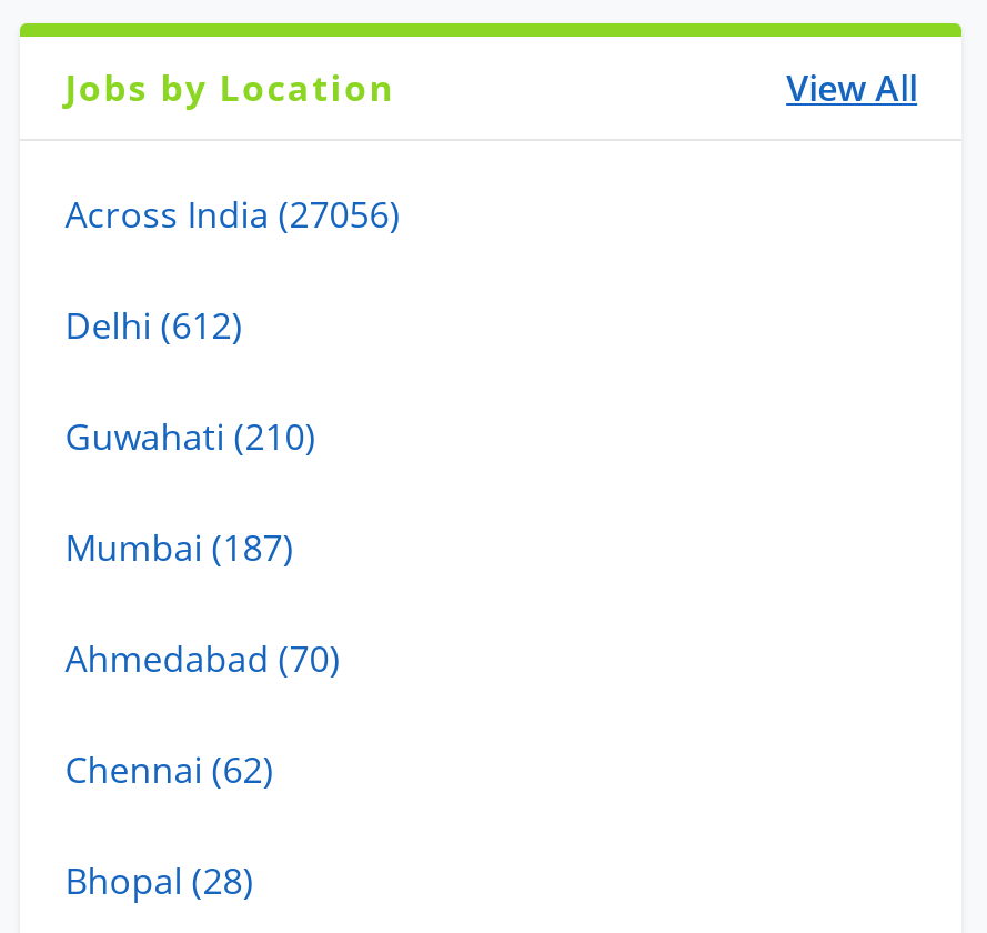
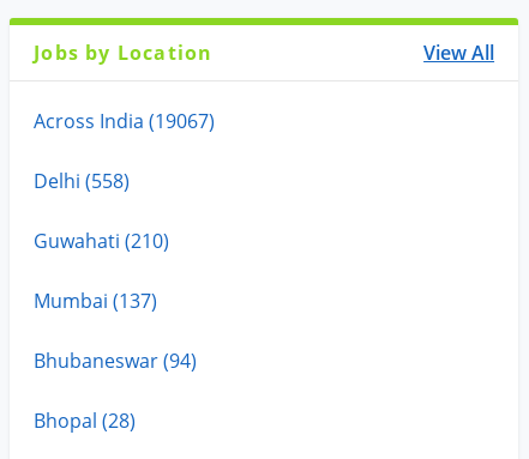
- Across India (27056)
+ Across India (19067)

- Delhi (612)
+ Delhi (558)

- Mumbai (187)
- Ahmedabad (70)
- Chennai (62)
+ Mumbai (137)
+ Bhubaneswar (94)
